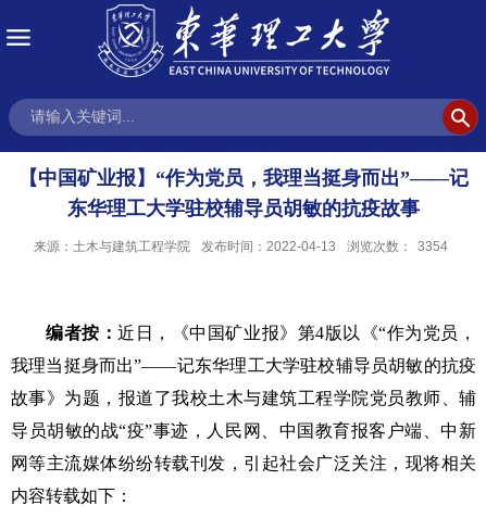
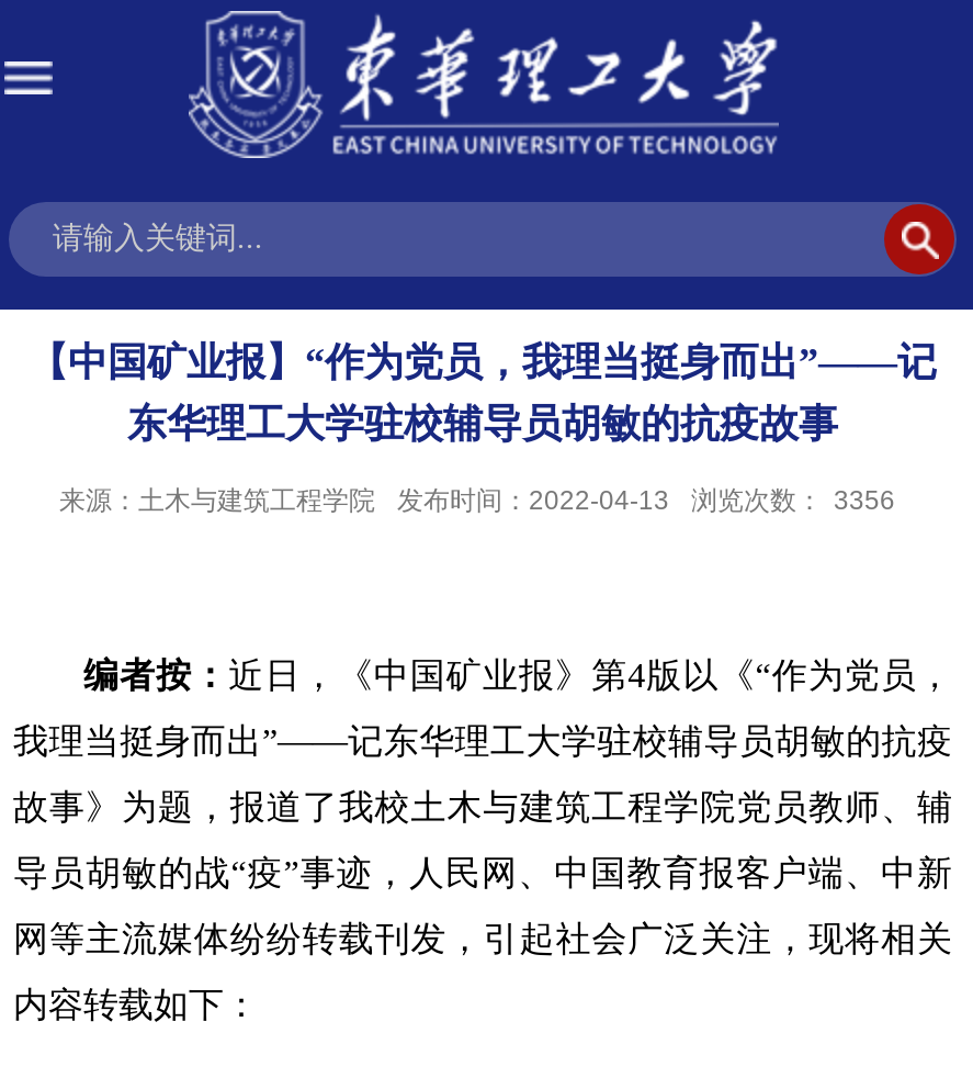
- 来源：土木与建筑工程学院 发布时间：2022-04-13 浏览次数： 3354
+ 来源：土木与建筑工程学院 发布时间：2022-04-13 浏览次数： 3356
